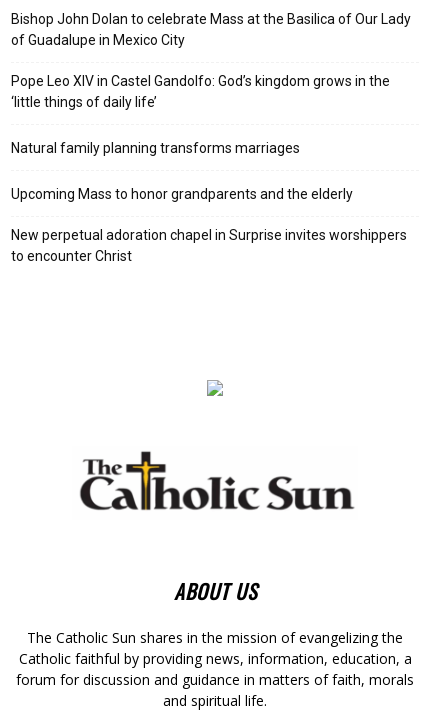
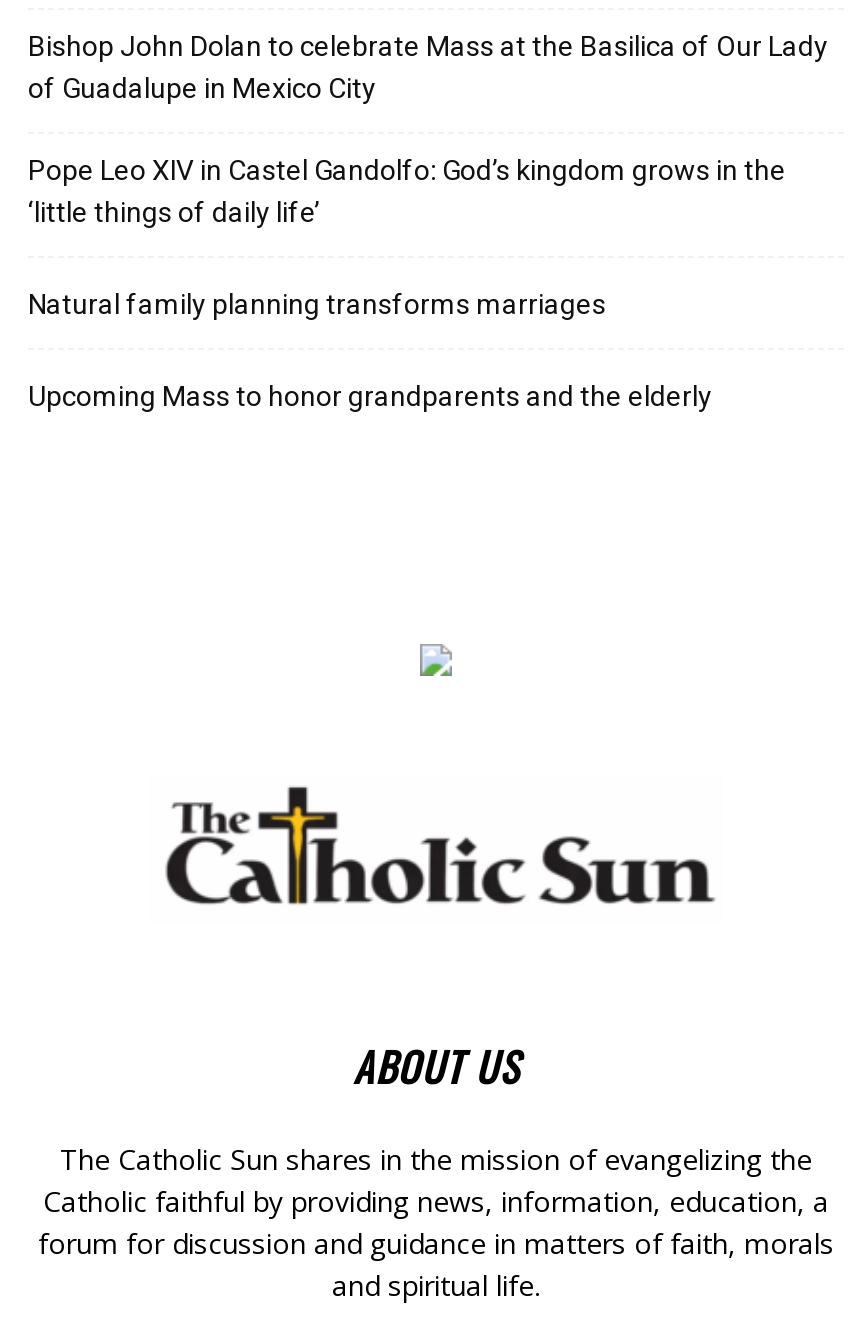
- New perpetual adoration chapel in Surprise invites worshippers
- to encounter Christ
